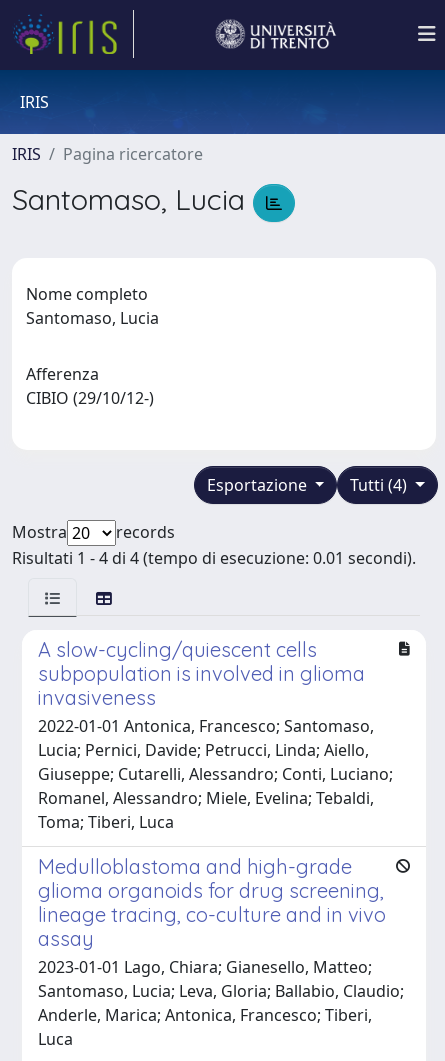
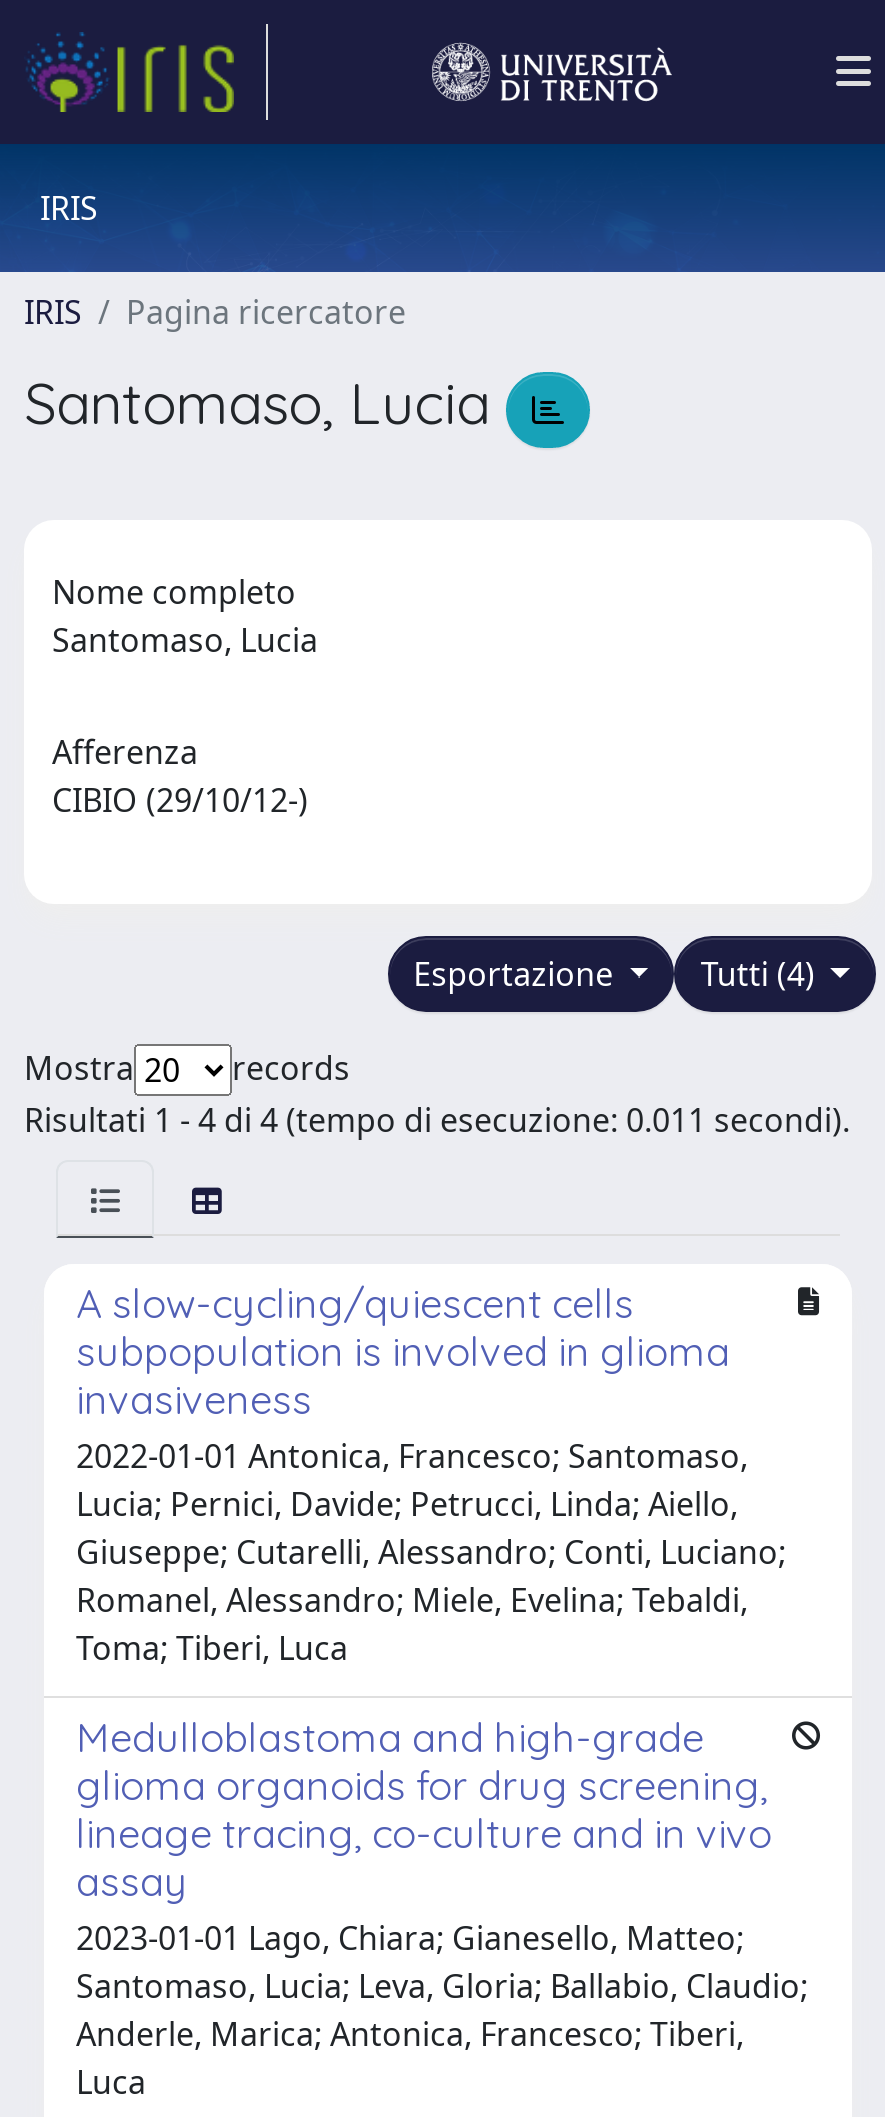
- Risultati 1 - 4 di 4 (tempo di esecuzione: 0.01 secondi).
+ Risultati 1 - 4 di 4 (tempo di esecuzione: 0.011 secondi).
